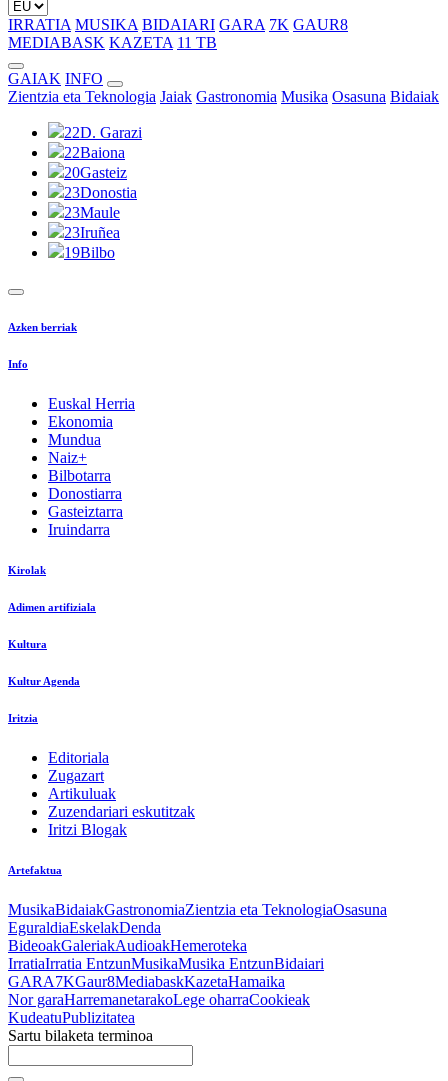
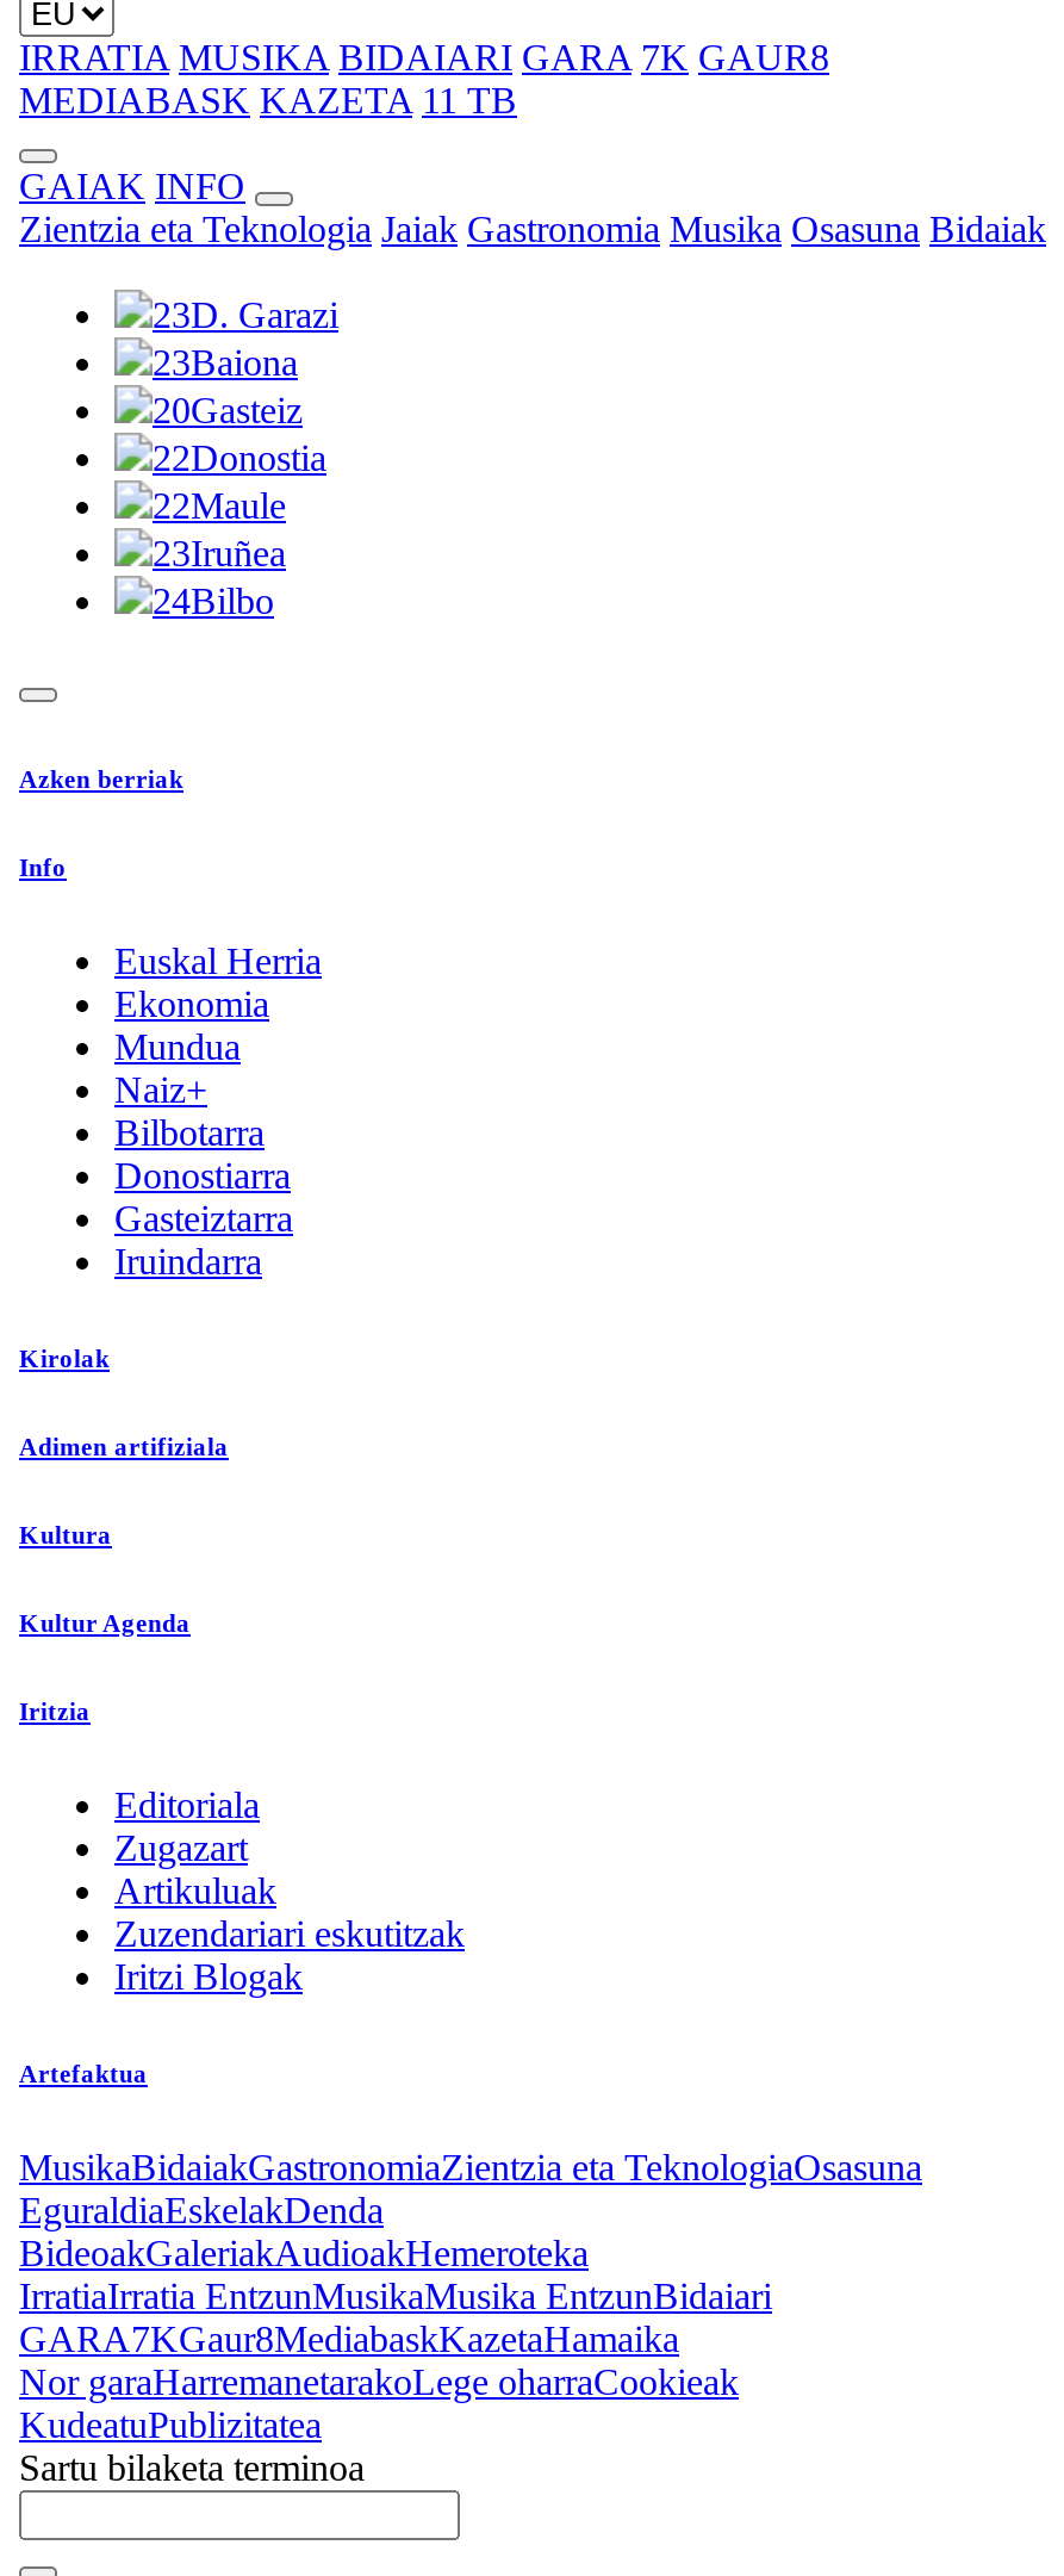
- 22D. Garazi
+ 23D. Garazi

- 22Baiona
+ 23Baiona

- 23Donostia
+ 22Donostia

- 23Maule
+ 22Maule

- 19Bilbo
+ 24Bilbo
